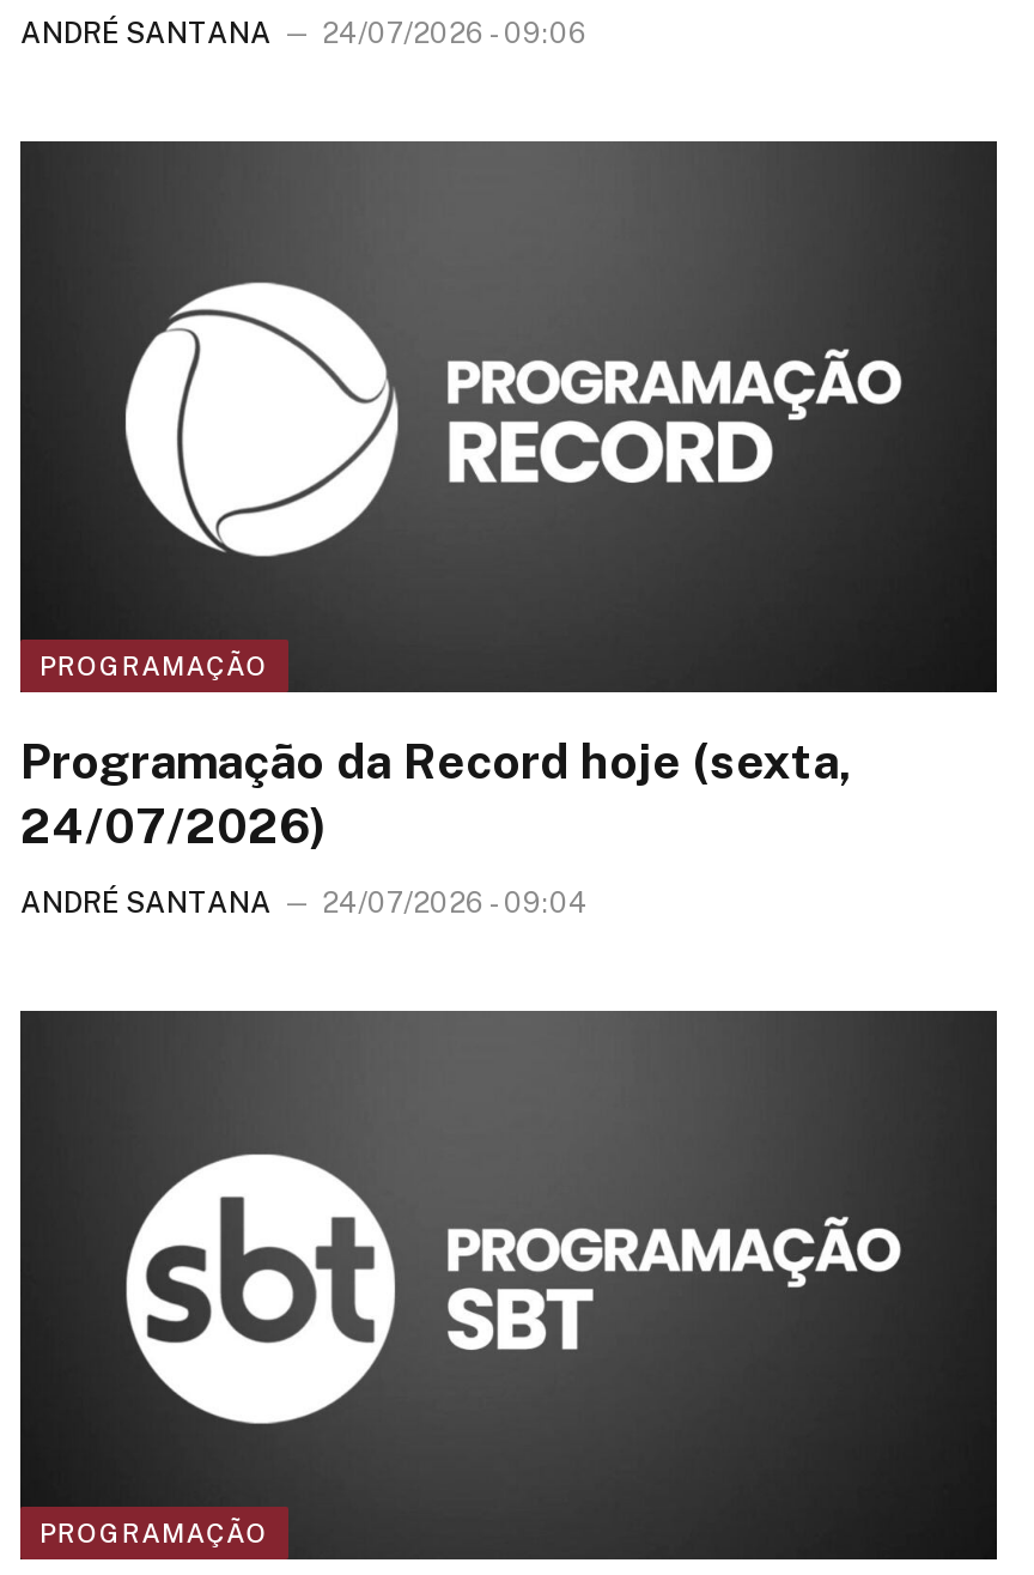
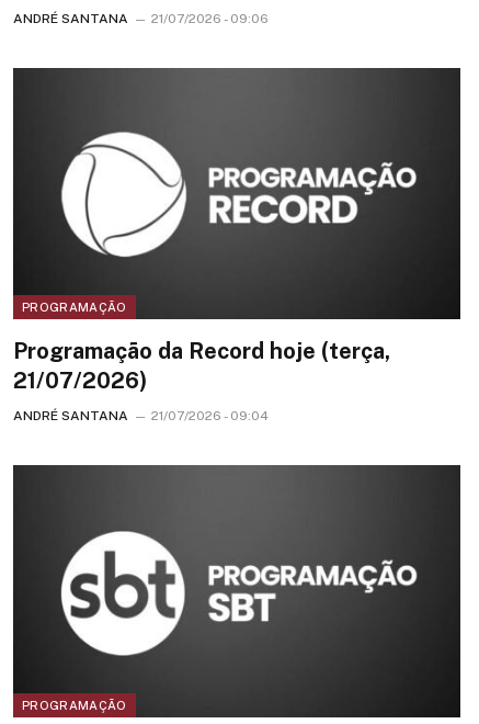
- ANDRÉ SANTANA 24/07/2026 - 09:06
+ ANDRÉ SANTANA 21/07/2026 - 09:06

- Programação da Record hoje (sexta,
+ Programação da Record hoje (terça,

- 24/07/2026)
+ 21/07/2026)

- ANDRÉ SANTANA 24/07/2026 - 09:04
+ ANDRÉ SANTANA 21/07/2026 - 09:04
